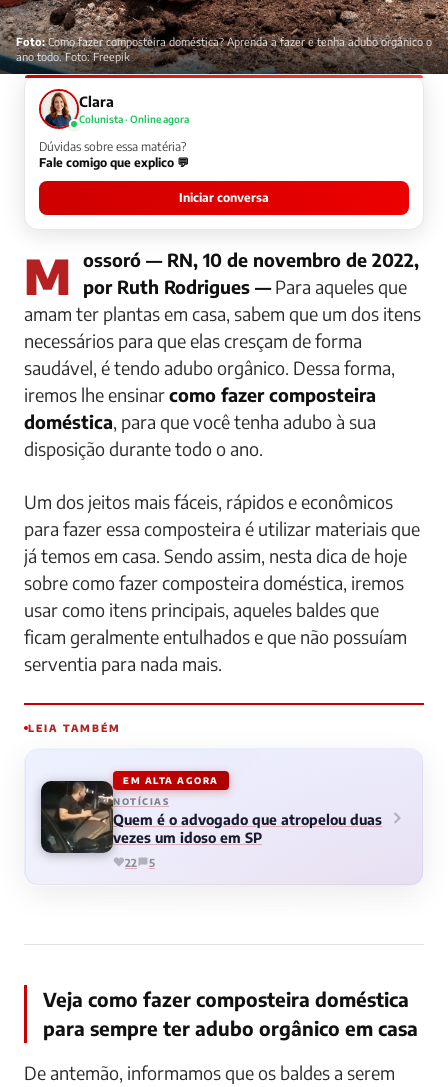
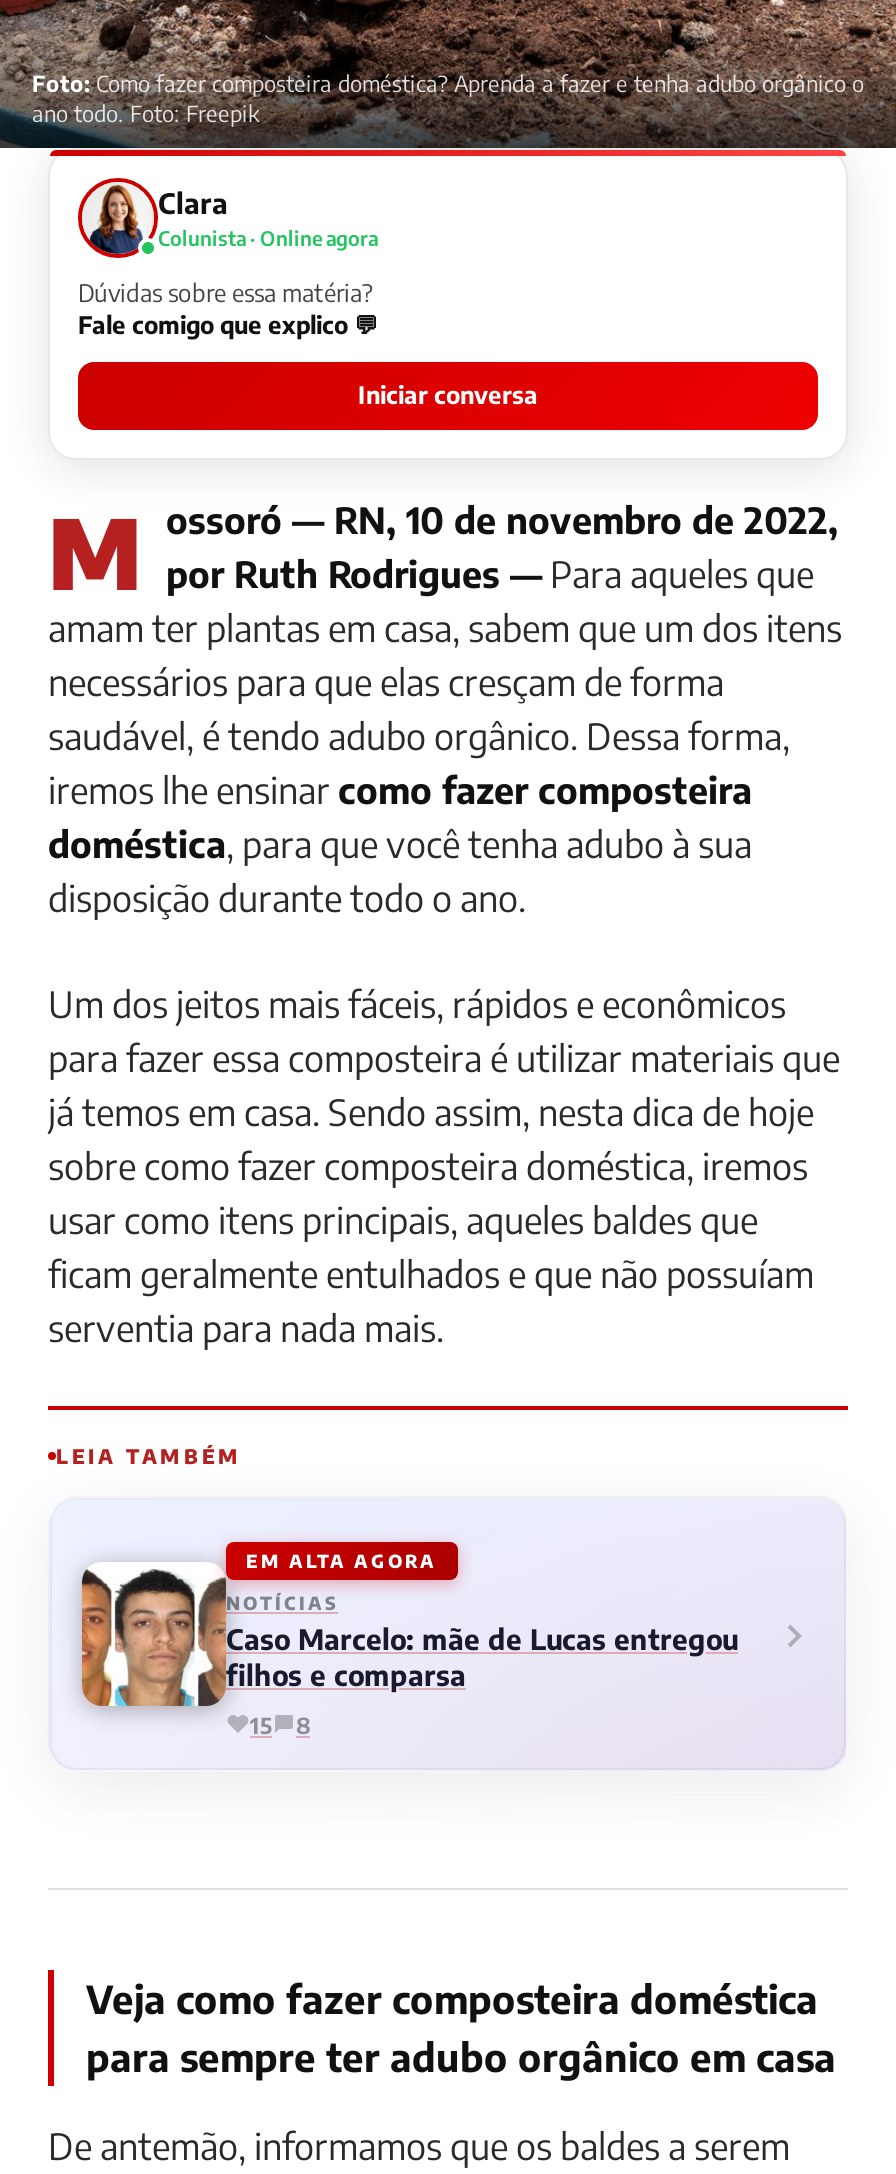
- [image]
- Quem é o advogado que atropelou duas
- vezes um idoso em SP
+ [image]
+ Caso Marcelo: mãe de Lucas entregou
+ filhos e comparsa

- 22
- 5
+ 15
+ 8
